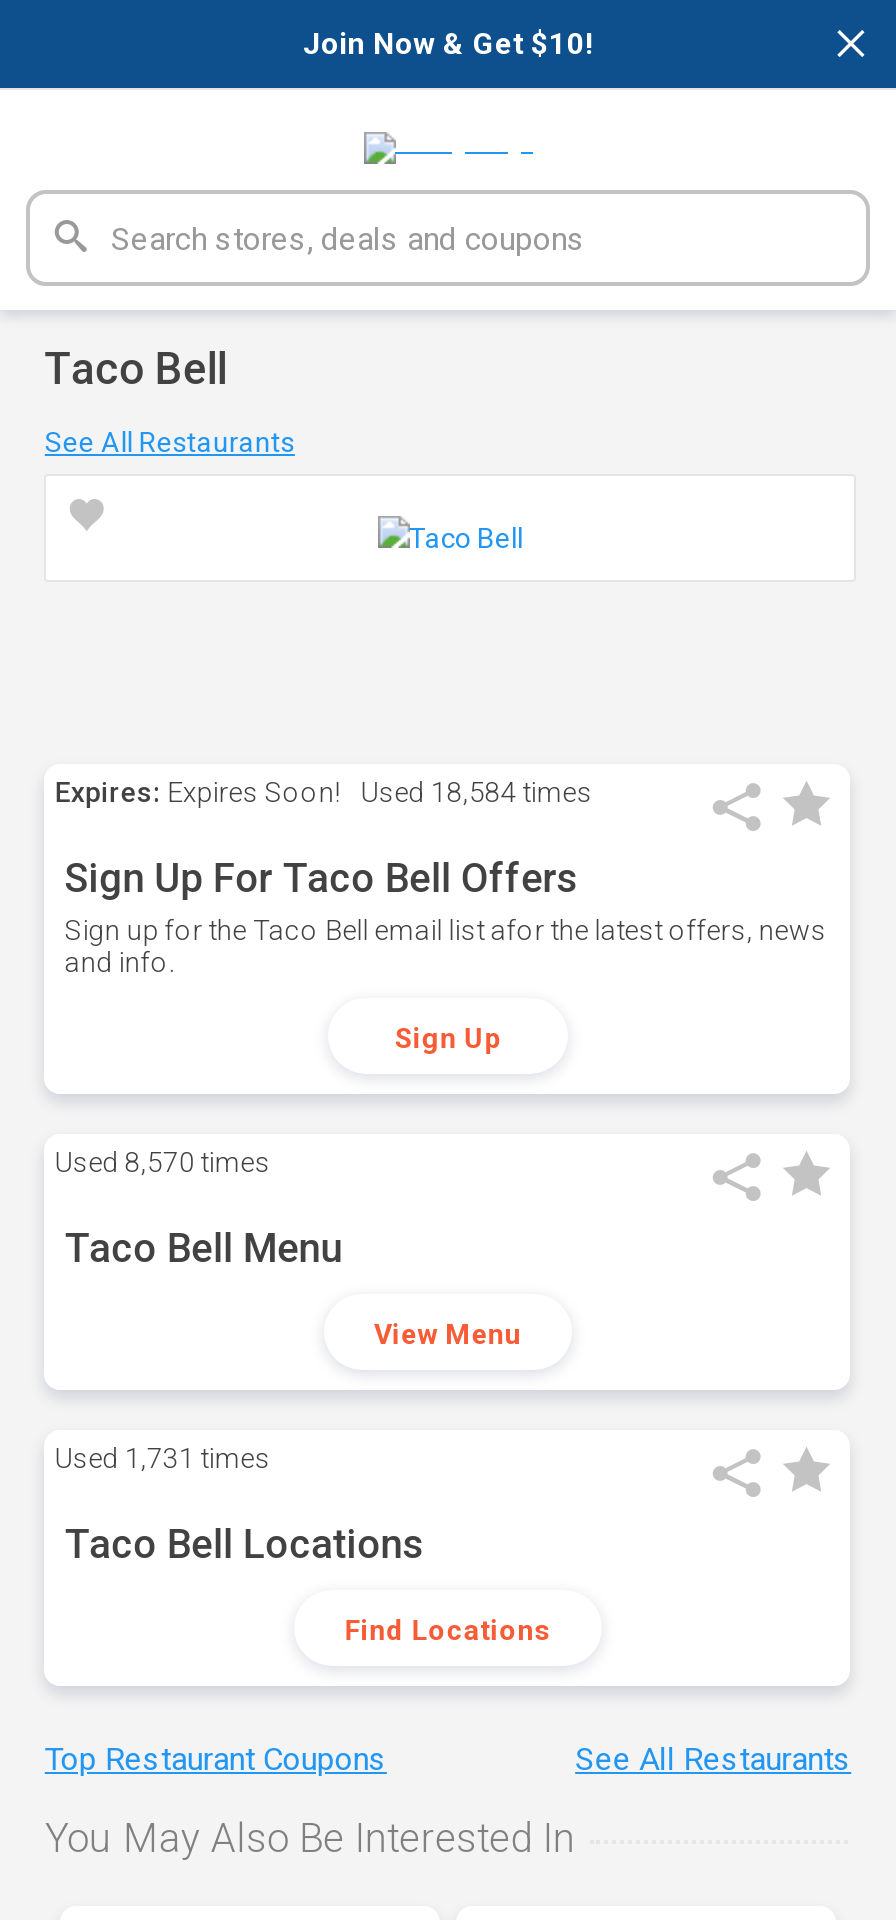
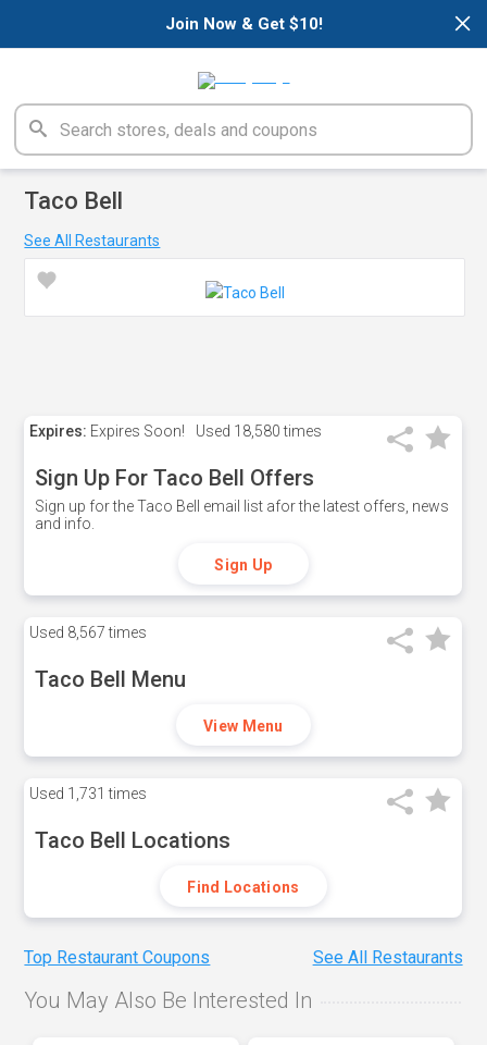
- Expires: Expires Soon! Used 18,584 times
+ Expires: Expires Soon! Used 18,580 times

- Used 8,570 times
+ Used 8,567 times
